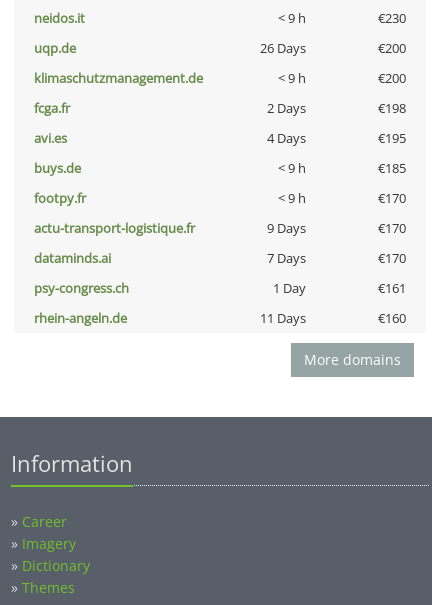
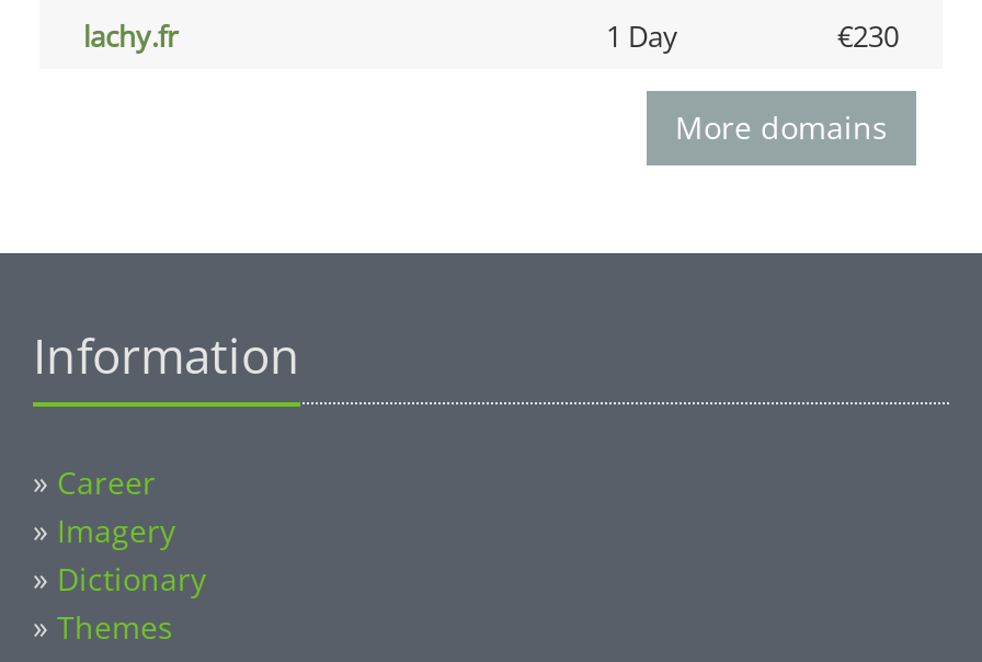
- neidos.it
- < 9 h
+ lachy.fr
+ 1 Day

- uqp.de
- 26 Days
- €200
- klimaschutzmanagement.de
- < 9 h
- €200
- fcga.fr
- 2 Days
- €198
- avi.es
- 4 Days
- €195
- buys.de
- < 9 h
- €185
- footpy.fr
- < 9 h
- €170
- actu-transport-logistique.fr
- 9 Days
- €170
- dataminds.ai
- 7 Days
- €170
- psy-congress.ch
- 1 Day
- €161
- rhein-angeln.de
- 11 Days
- €160
